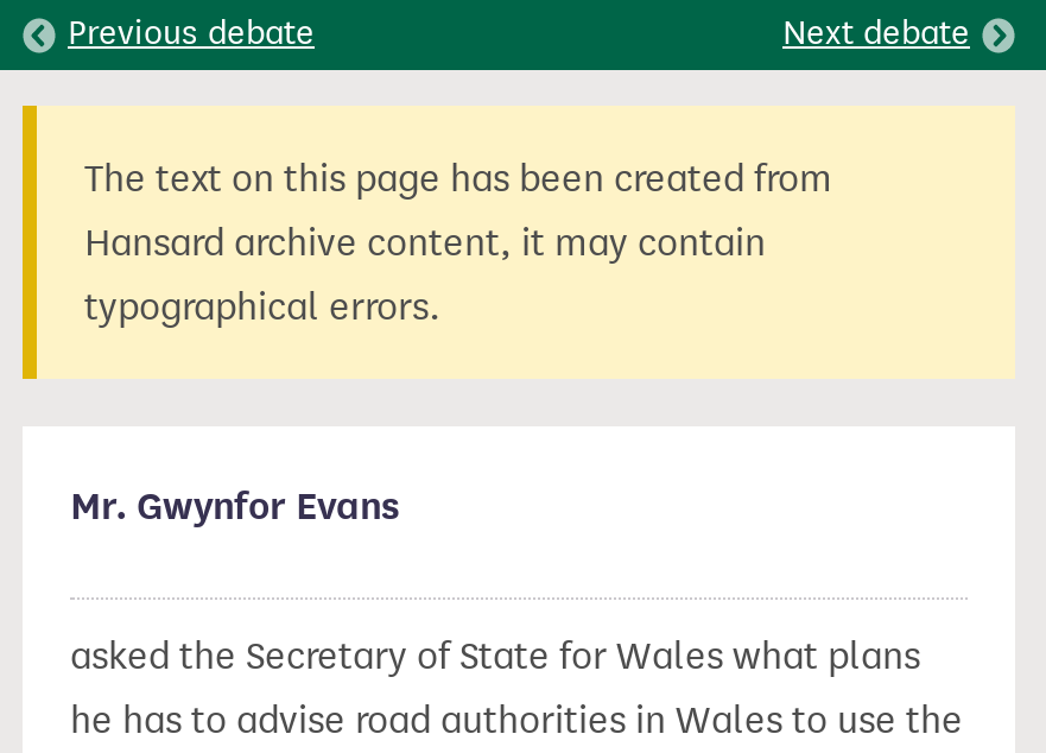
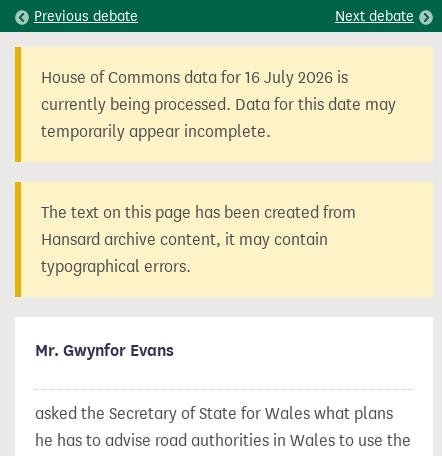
+ House of Commons data for 16 July 2026 is
+ currently being processed. Data for this date may
+ temporarily appear incomplete.
